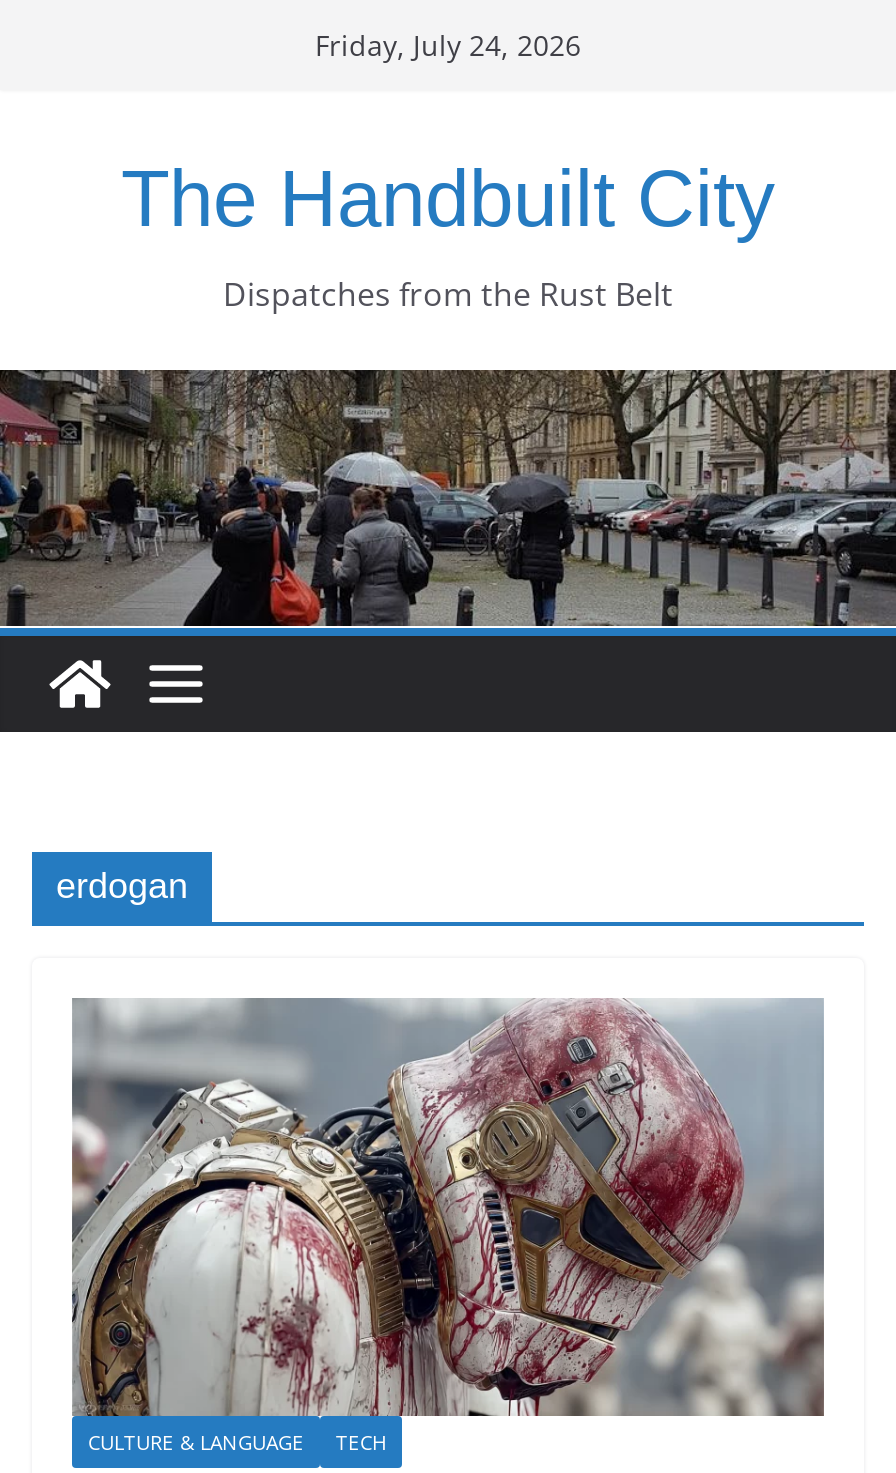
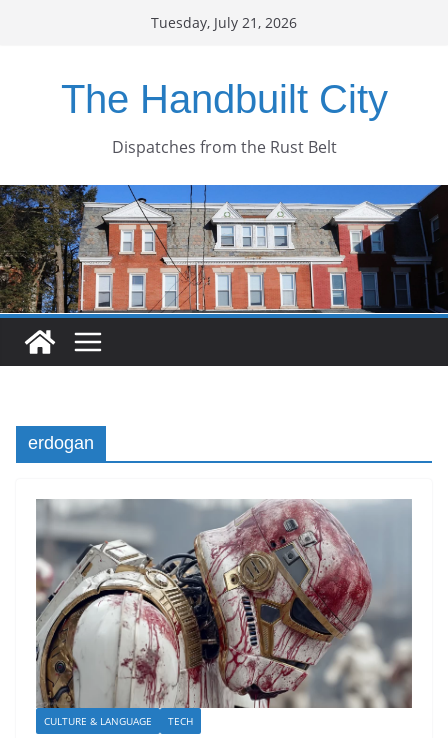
- Friday, July 24, 2026
+ Tuesday, July 21, 2026

- [image]
+ [image]
